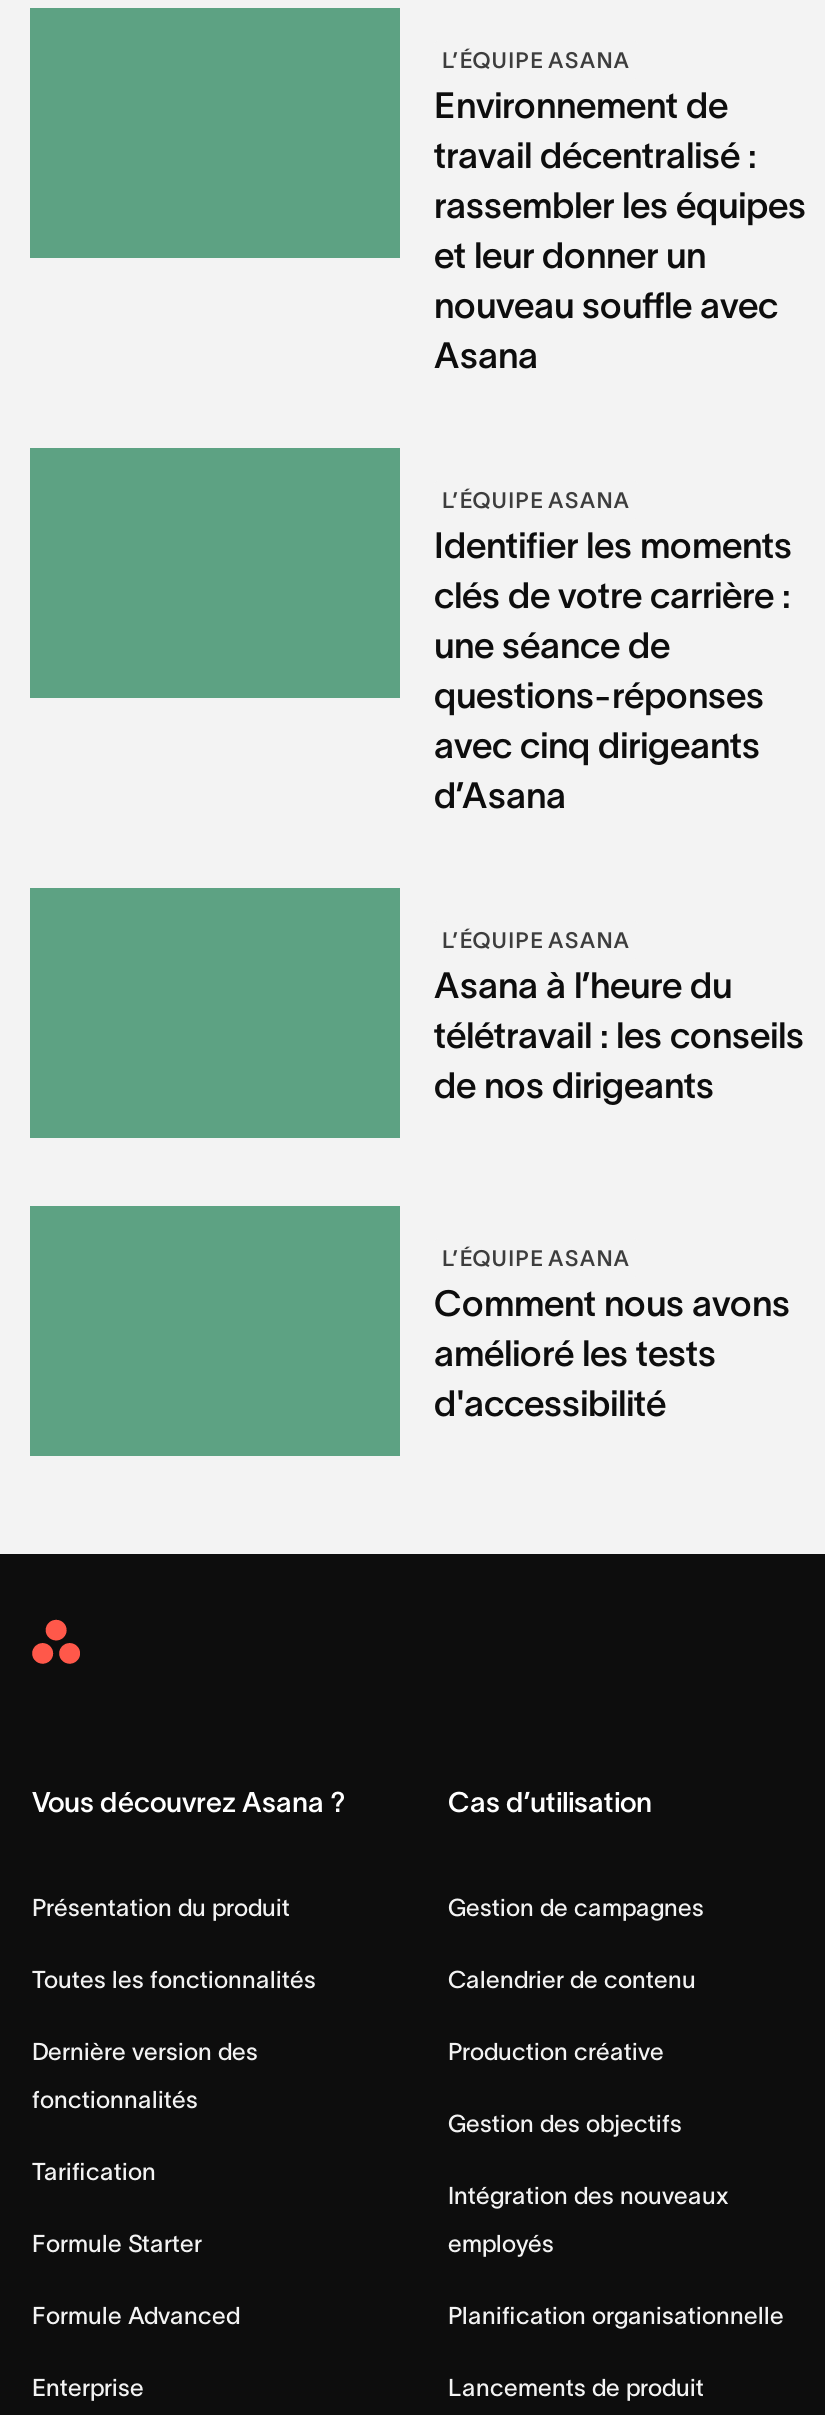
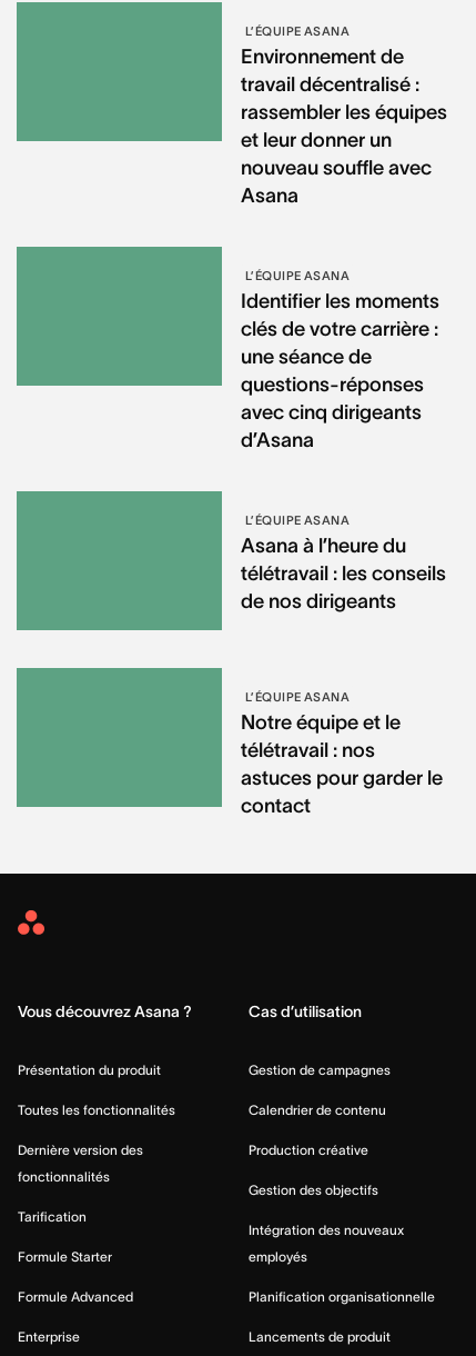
- Comment nous avons
- amélioré les tests
- d'accessibilité
+ Notre équipe et le
+ télétravail : nos
+ astuces pour garder le
+ contact
